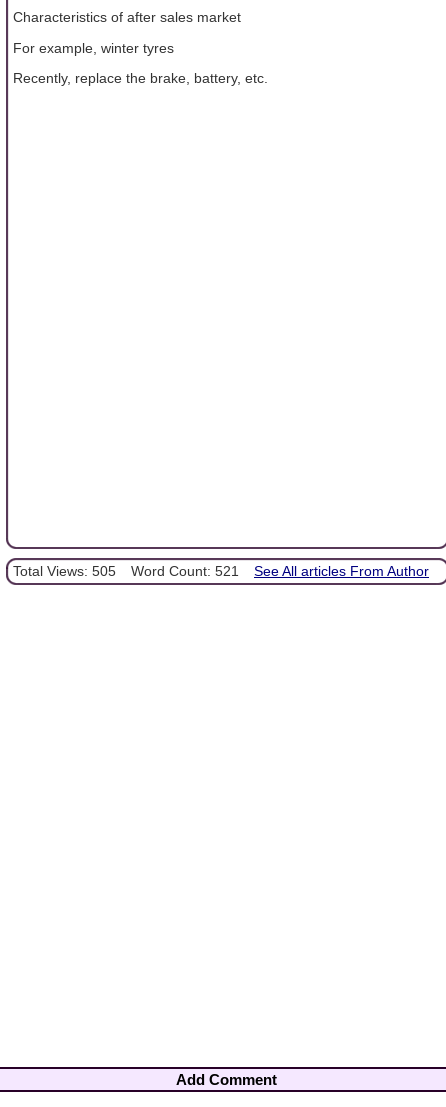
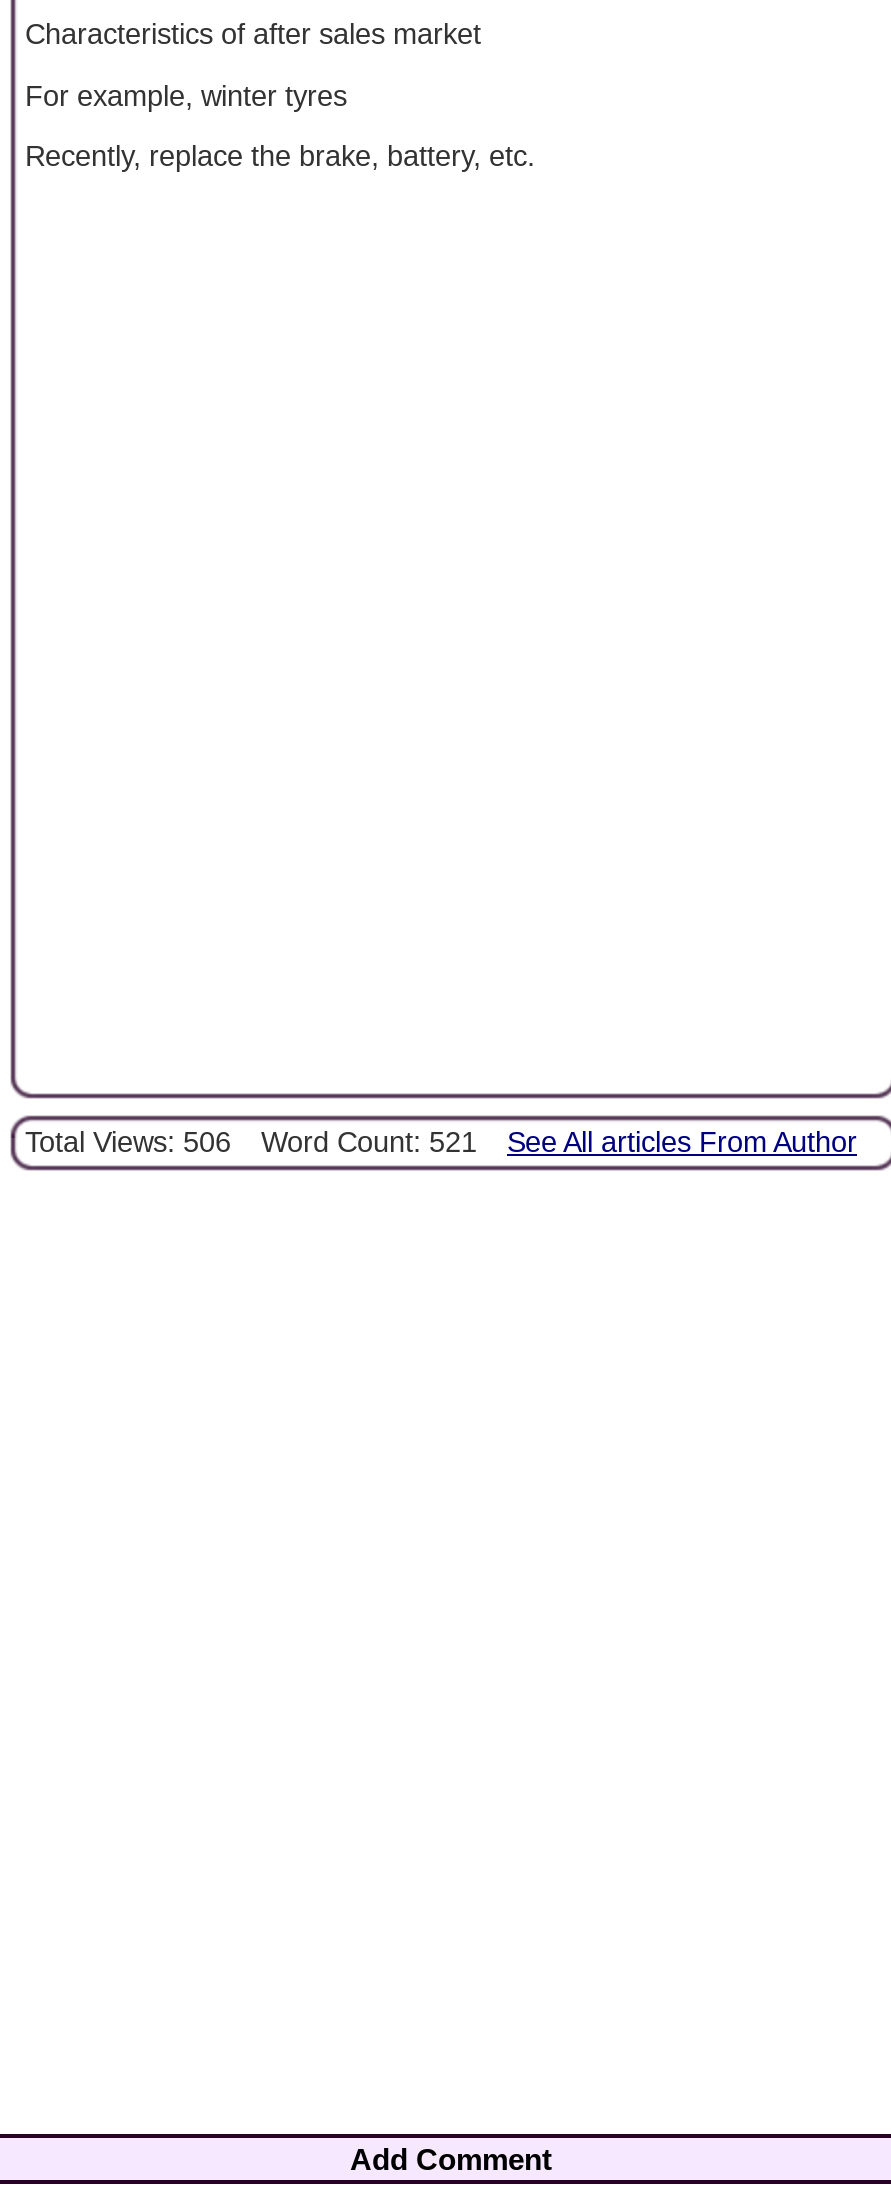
- Total Views: 505 Word Count: 521 See All articles From Author
+ Total Views: 506 Word Count: 521 See All articles From Author
